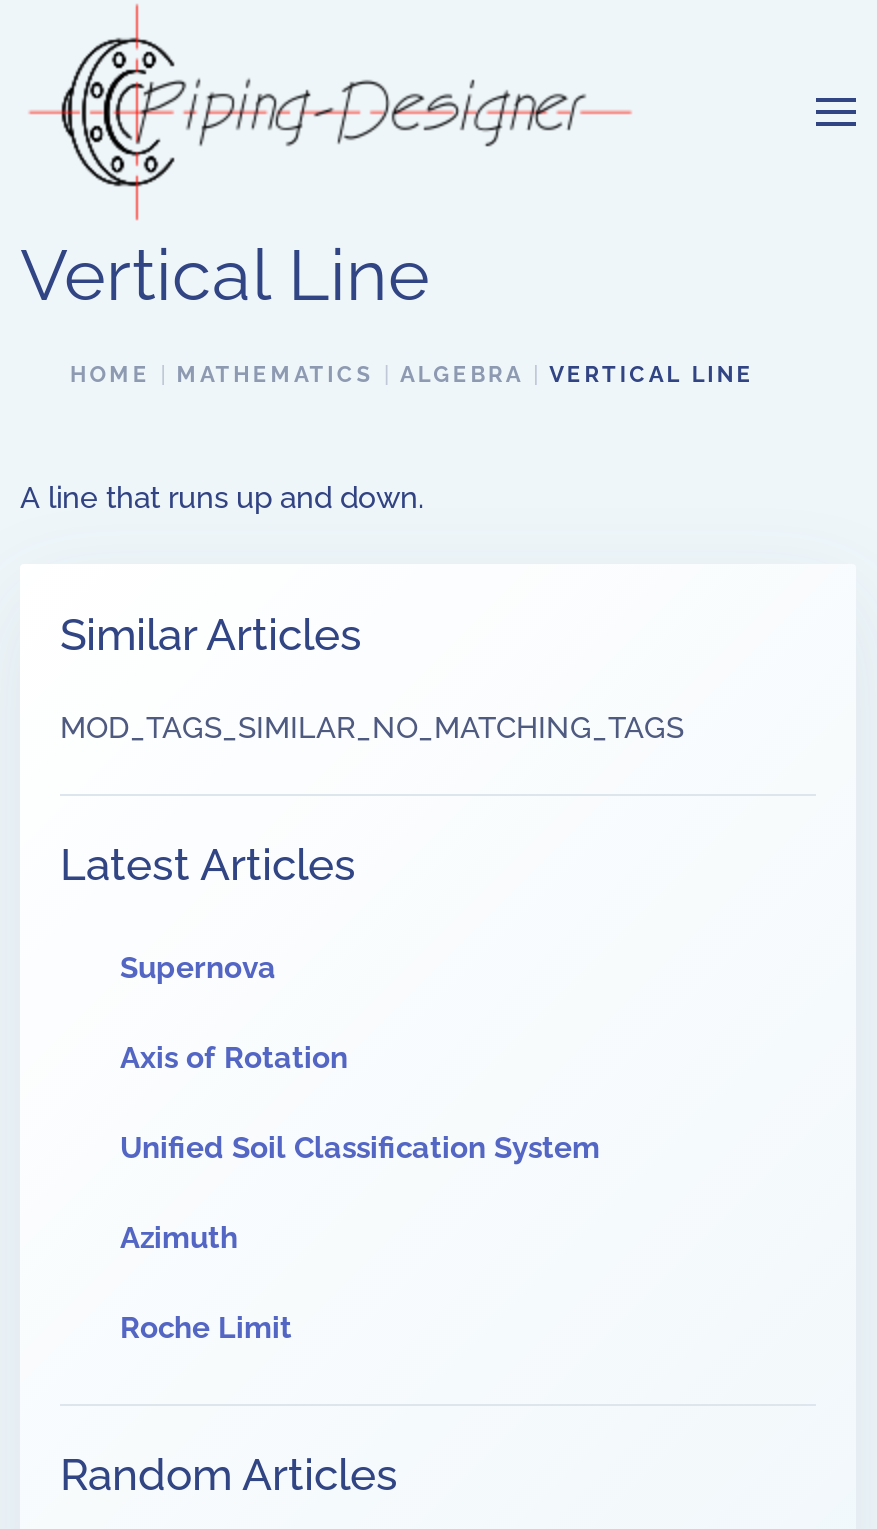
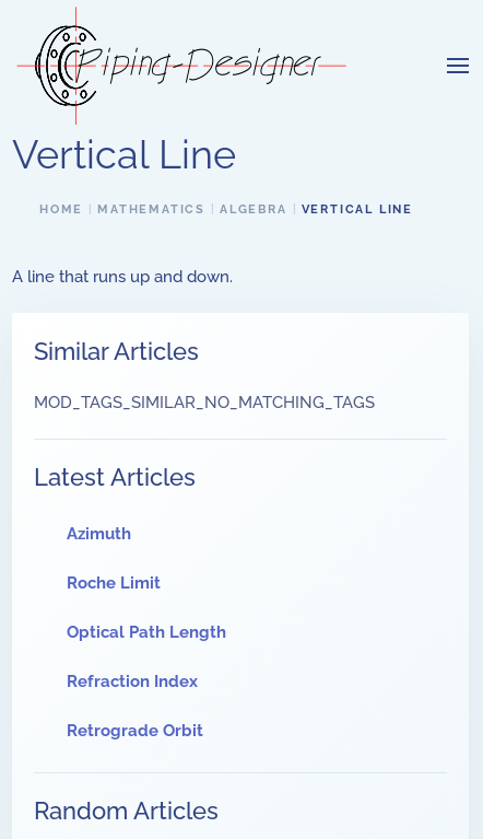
- Supernova
- Axis of Rotation
- Unified Soil Classification System

moved up: Azimuth | Roche Limit

+ Optical Path Length
+ Refraction Index
+ Retrograde Orbit
